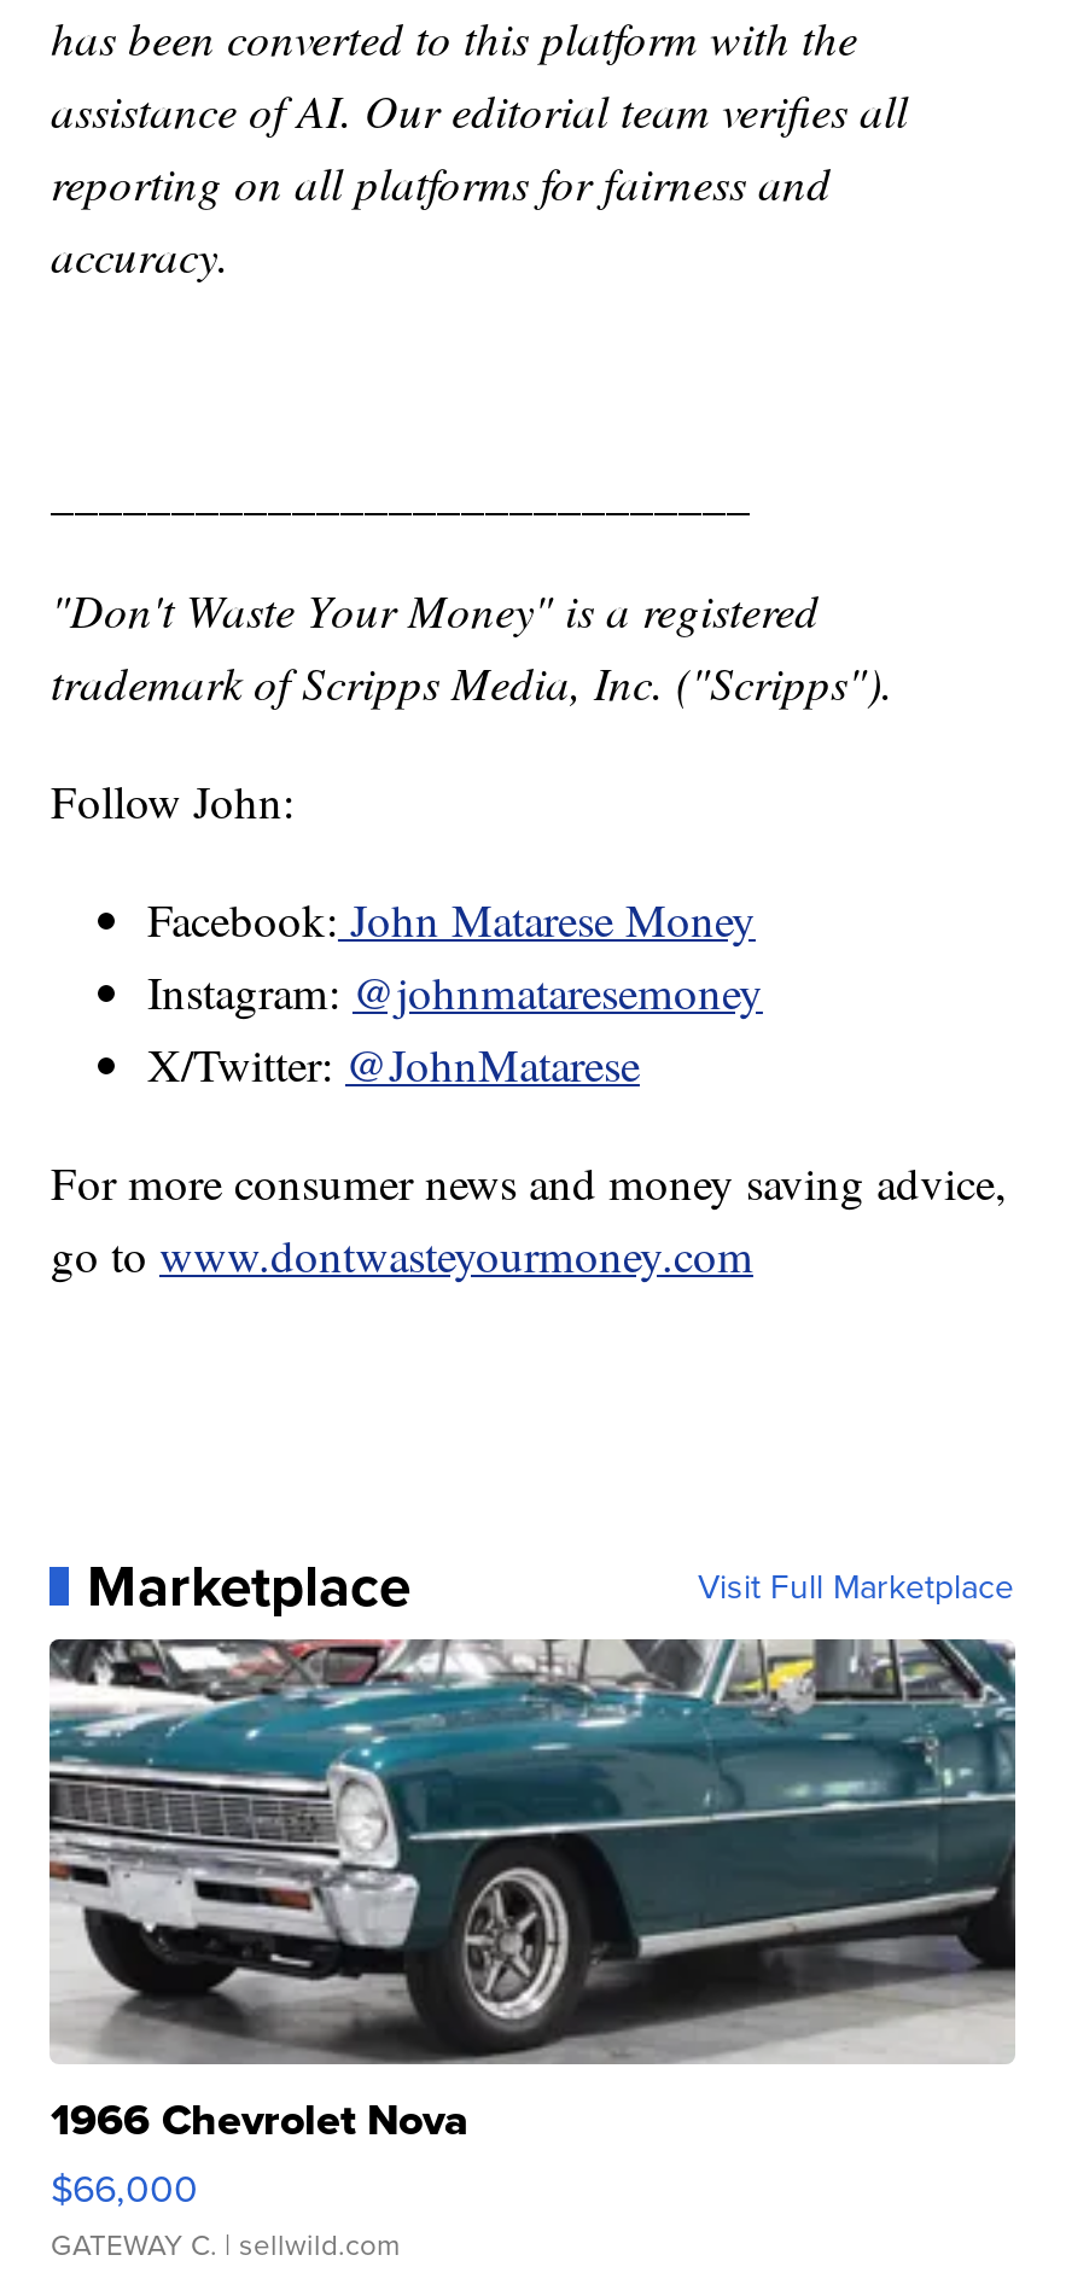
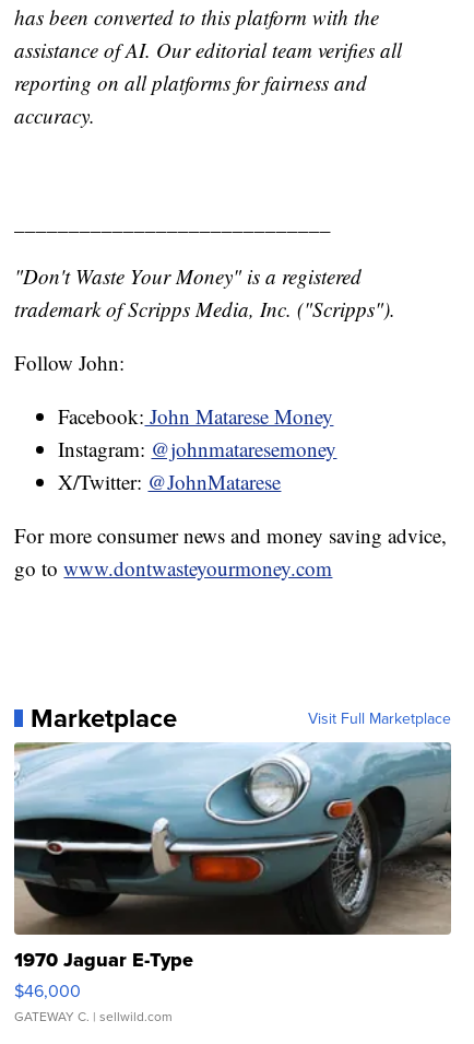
- [image]
- 1966 Chevrolet Nova
- $66,000
+ [image]
+ 1970 Jaguar E-Type
+ $46,000
